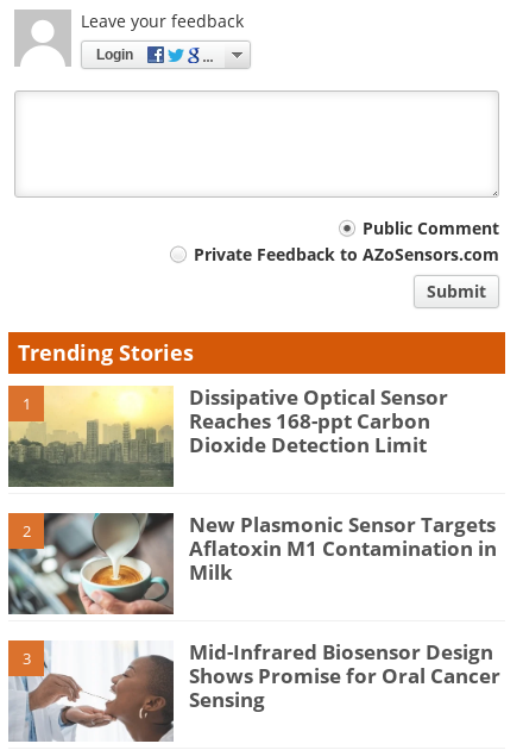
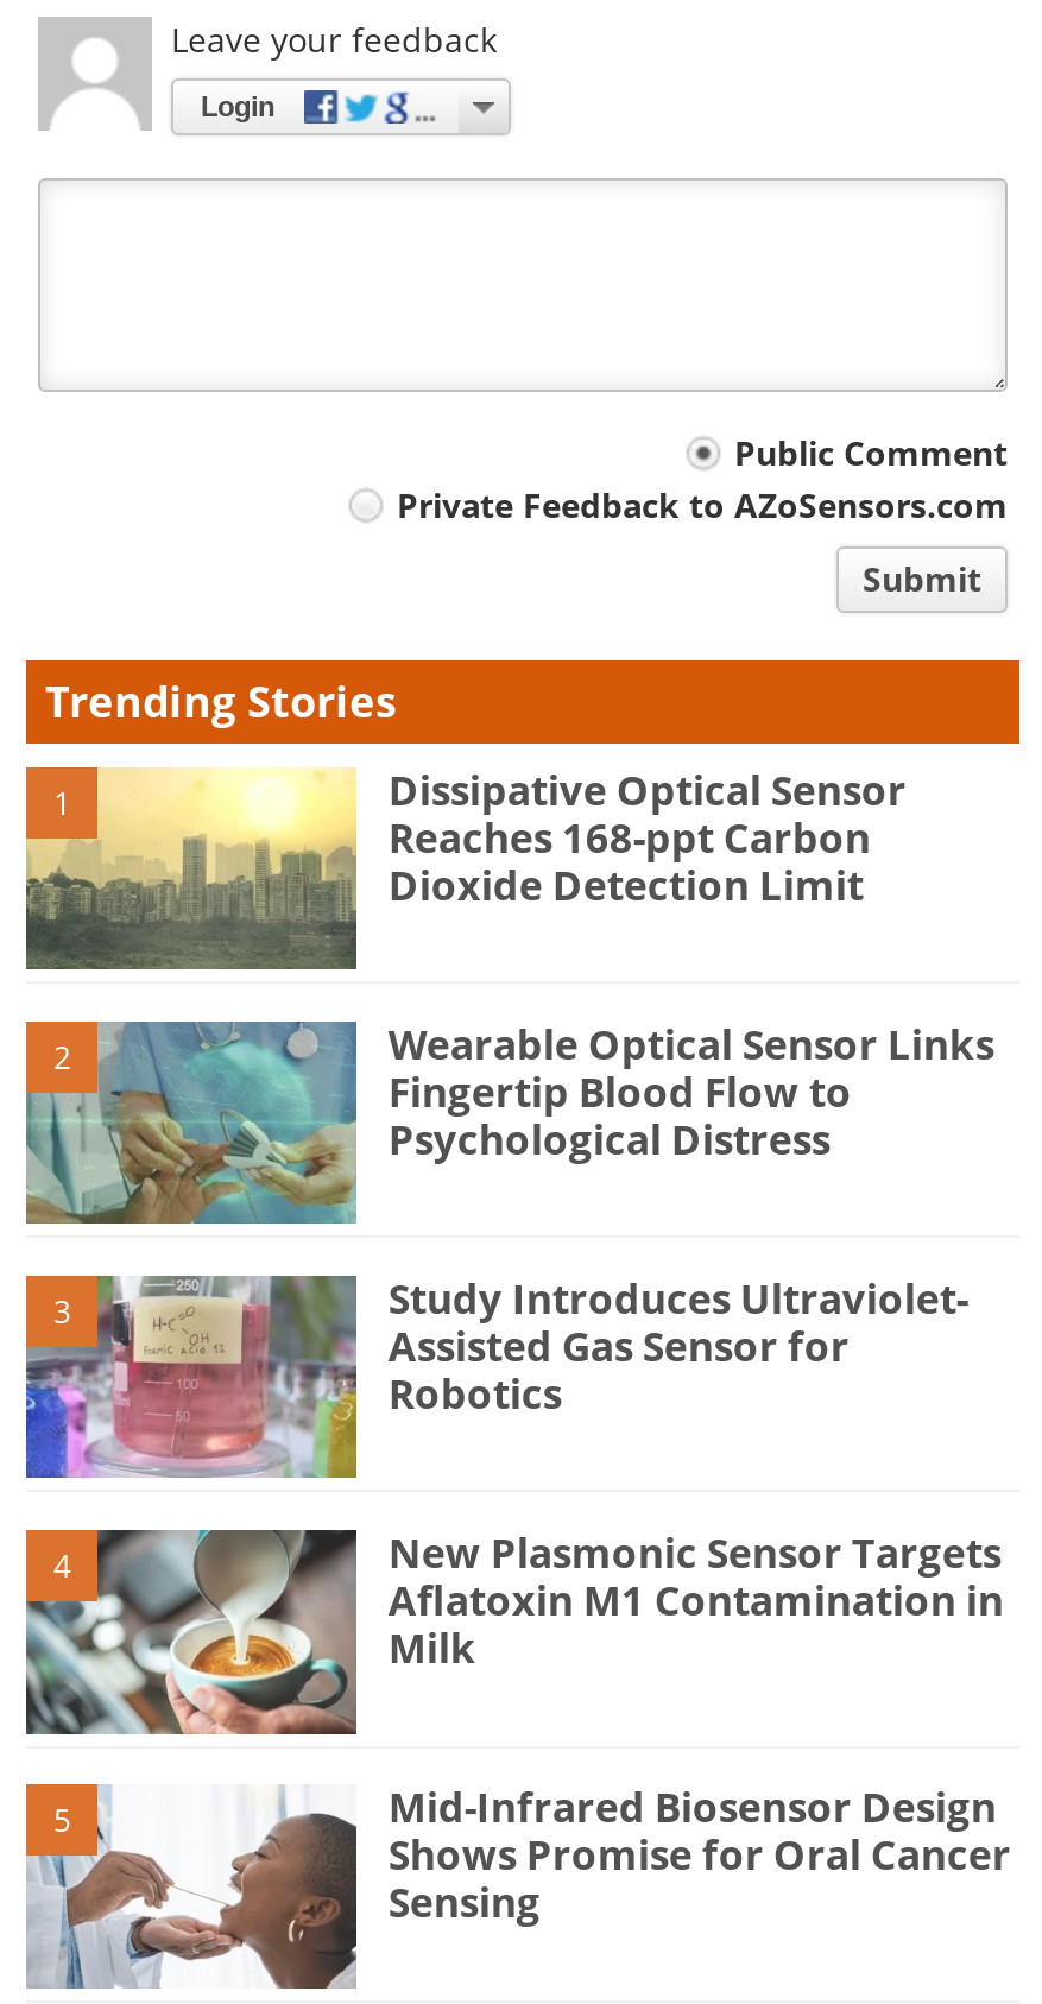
+ [image]
+ Wearable Optical Sensor Links
+ Fingertip Blood Flow to
+ Psychological Distress
+ 3
+ Study Introduces Ultraviolet-
+ Assisted Gas Sensor for
+ Robotics
+ 4

+ [image]

- 3
+ 5
